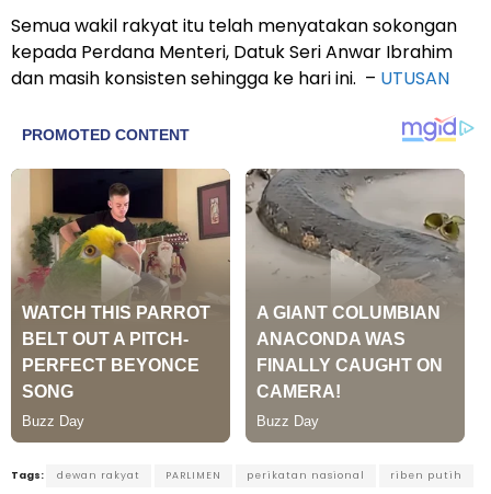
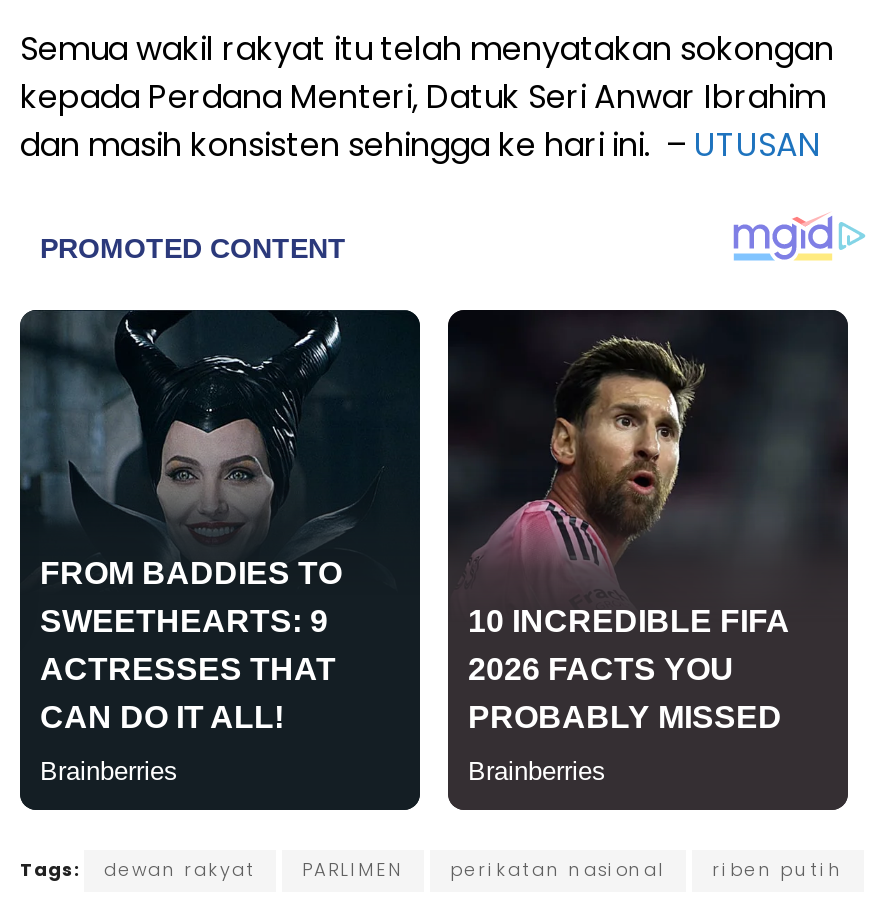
- [image]
+ [image]

- [image]
+ [image]
